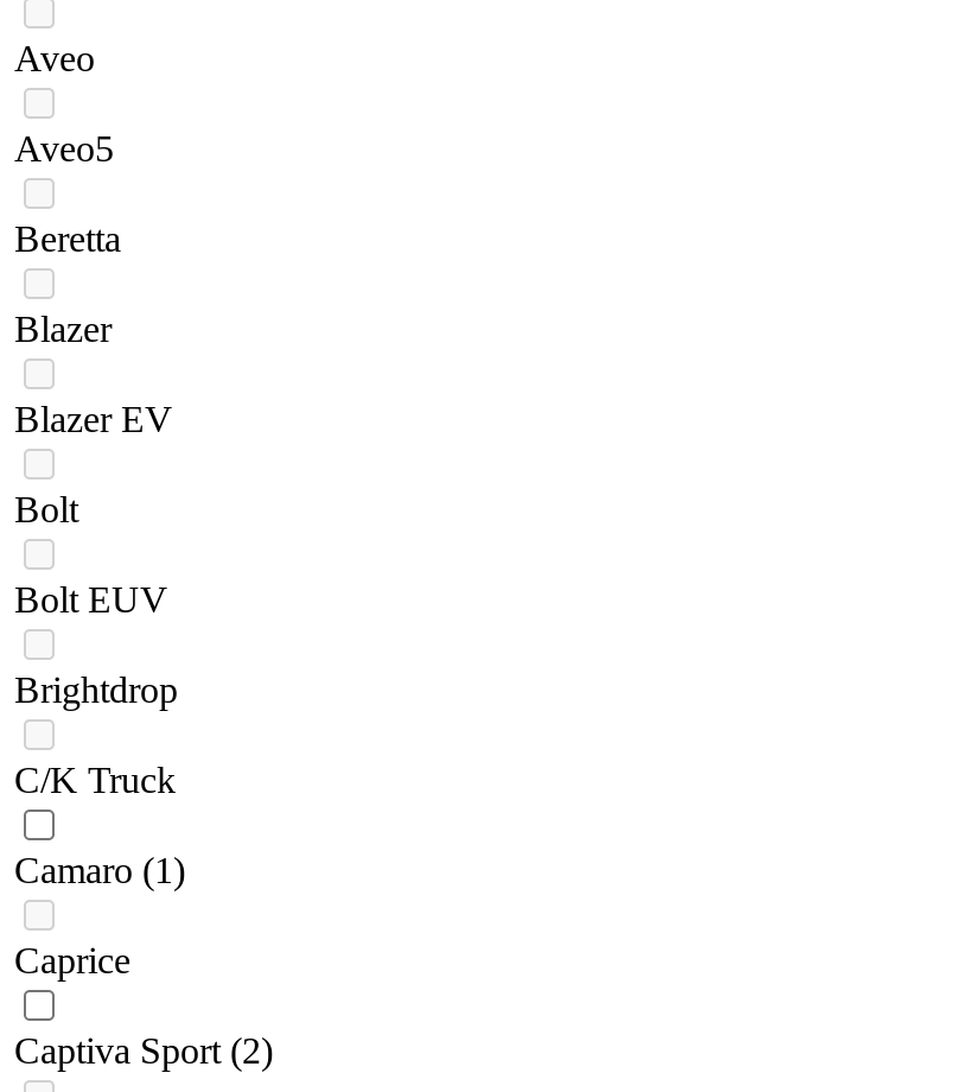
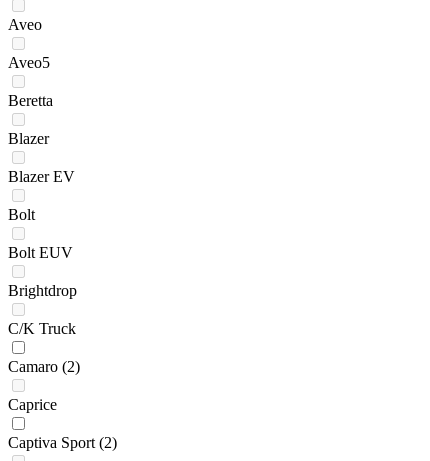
- Camaro (1)
+ Camaro (2)
